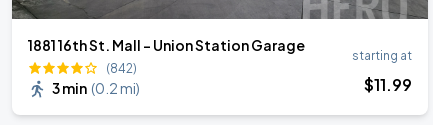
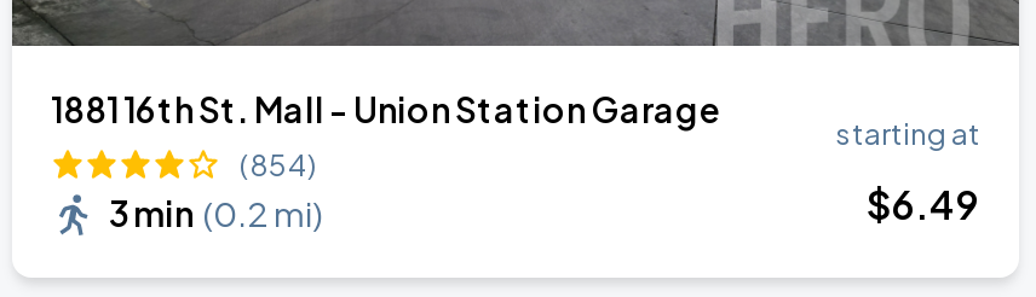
- (842)
+ (854)

- $11.99
+ $6.49
